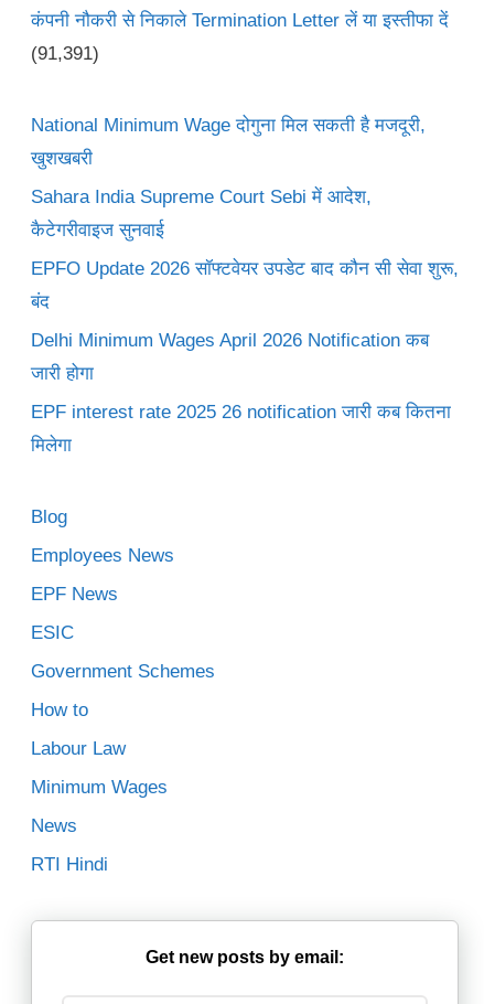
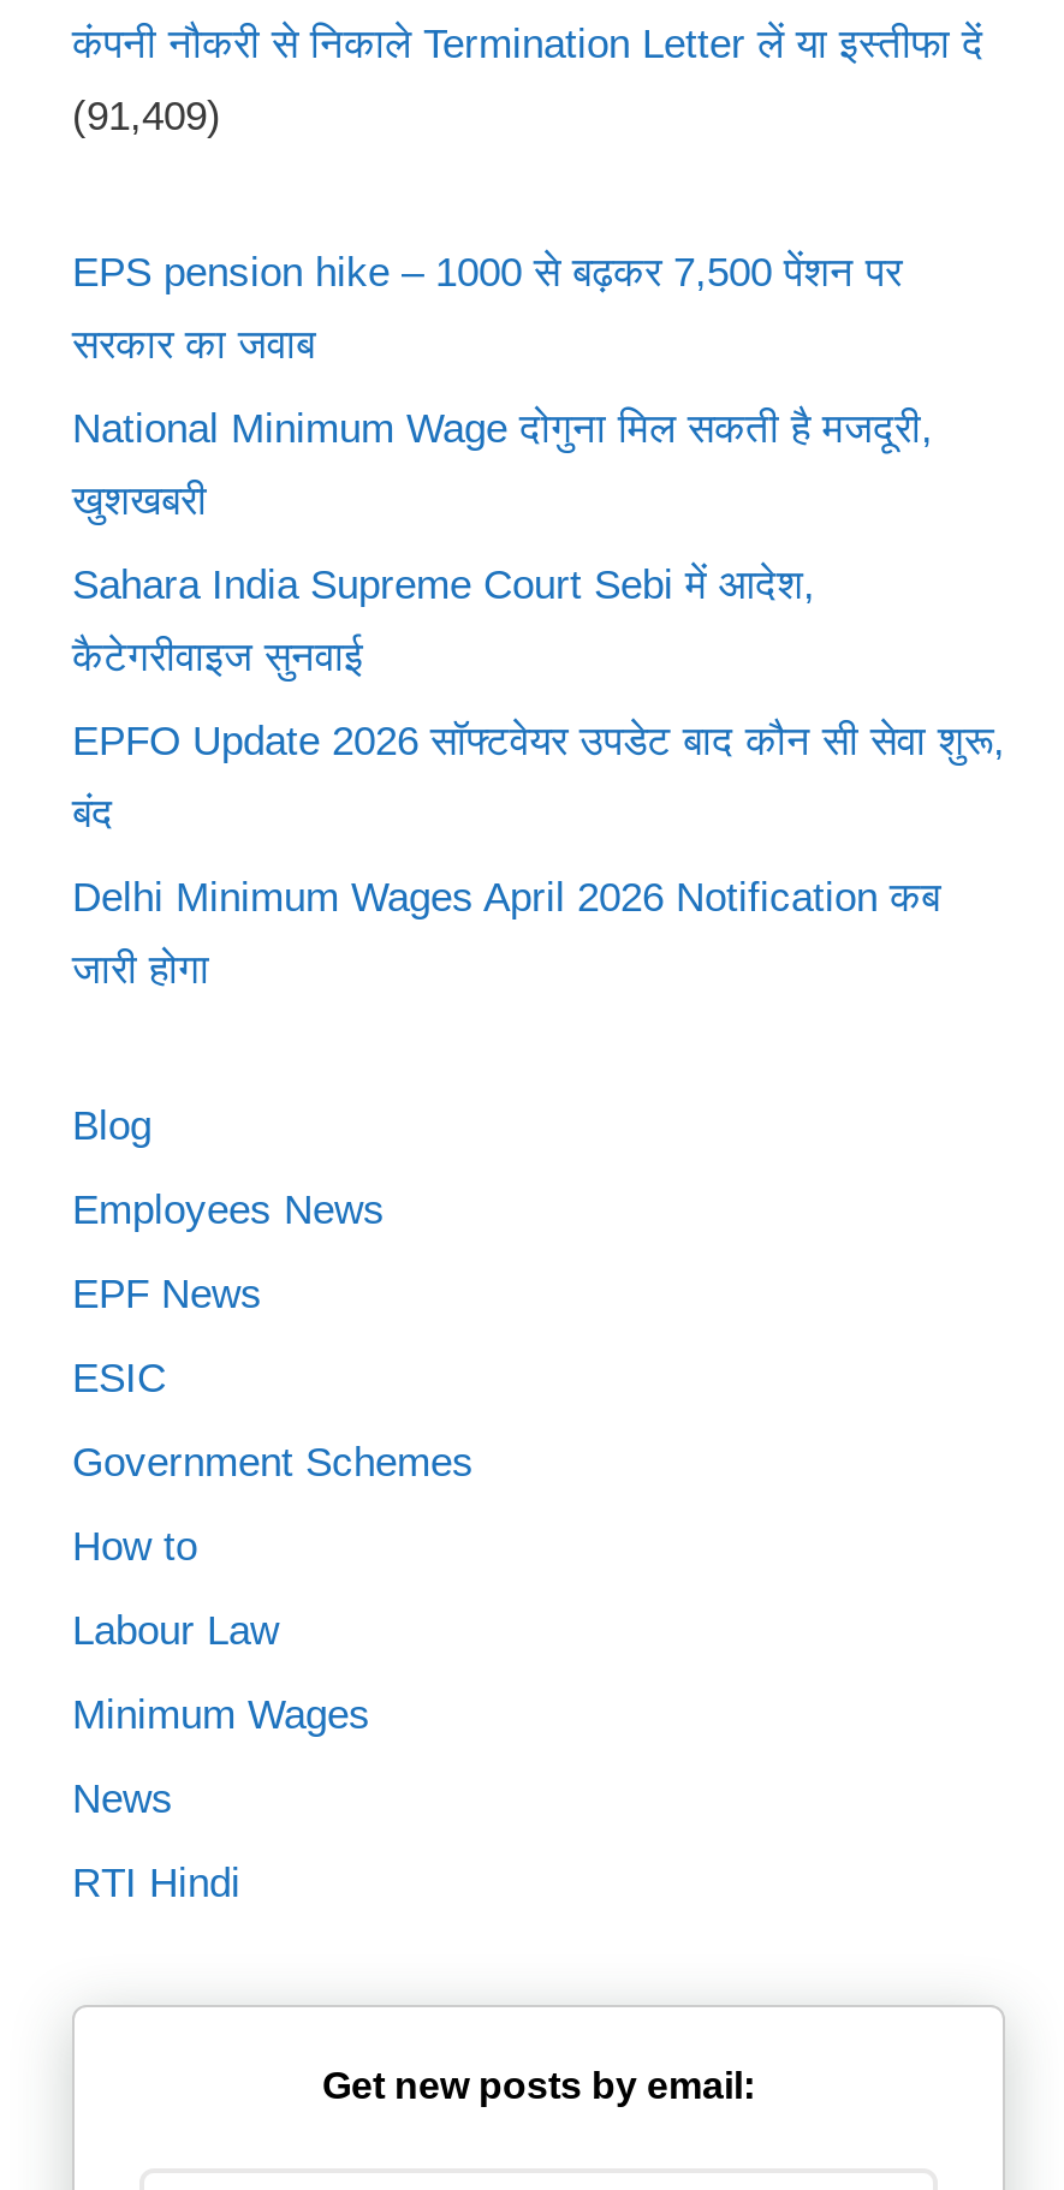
- (91,391)
+ (91,409)
+ EPS pension hike – 1000 से बढ़कर 7,500 पेंशन पर
+ सरकार का जवाब

moved down: National Minimum Wage दोगुना मिल सकती है मजदूरी, | खुशखबरी | Sahara India Supreme Court Sebi में आदेश, | कैटेगरीवाइज सुनवाई | EPFO Update 2026 सॉफ्टवेयर उपडेट बाद कौन सी सेवा शुरू, | बंद | Delhi Minimum Wages April 2026 Notification कब | जारी होगा

- EPF interest rate 2025 26 notification जारी कब कितना
- मिलेगा
